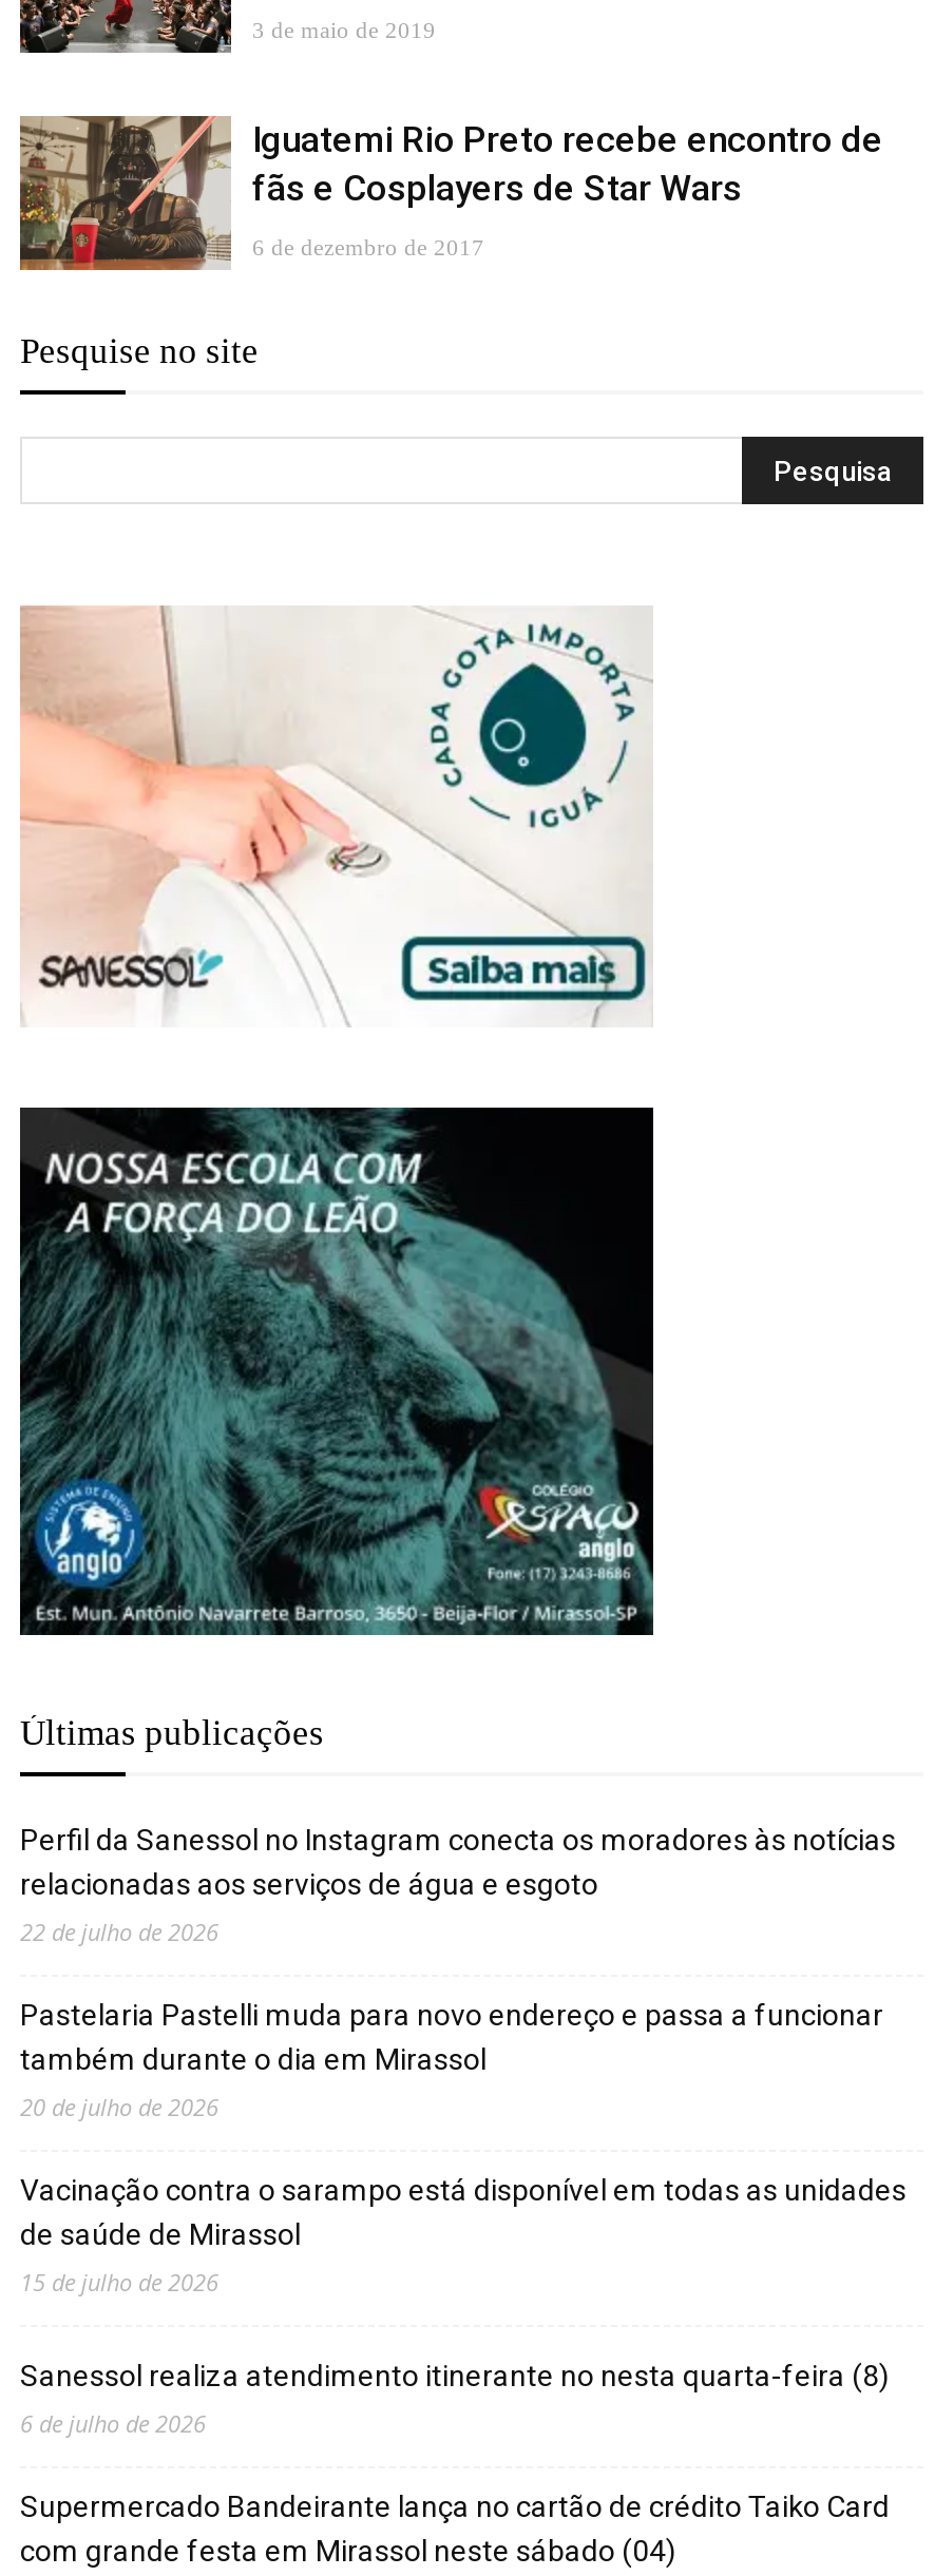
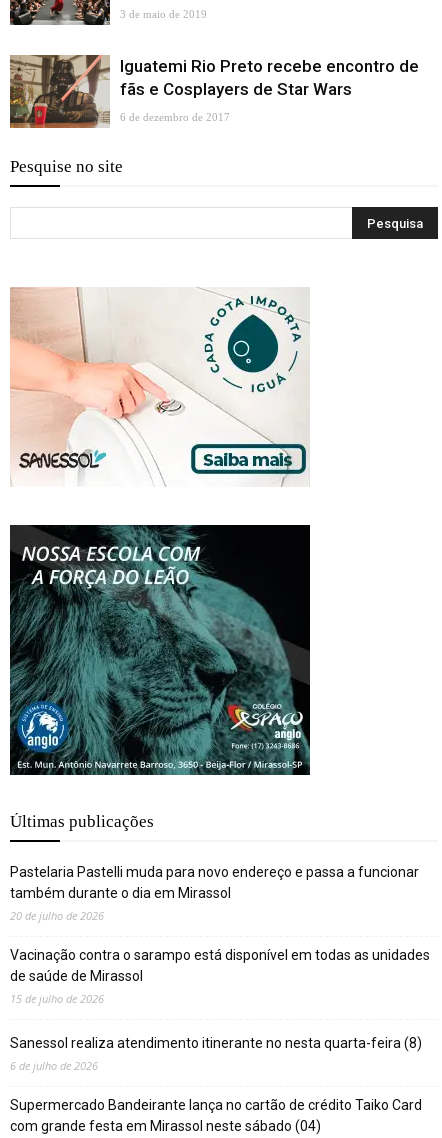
- Perfil da Sanessol no Instagram conecta os moradores às notícias
- relacionadas aos serviços de água e esgoto
- 22 de julho de 2026
